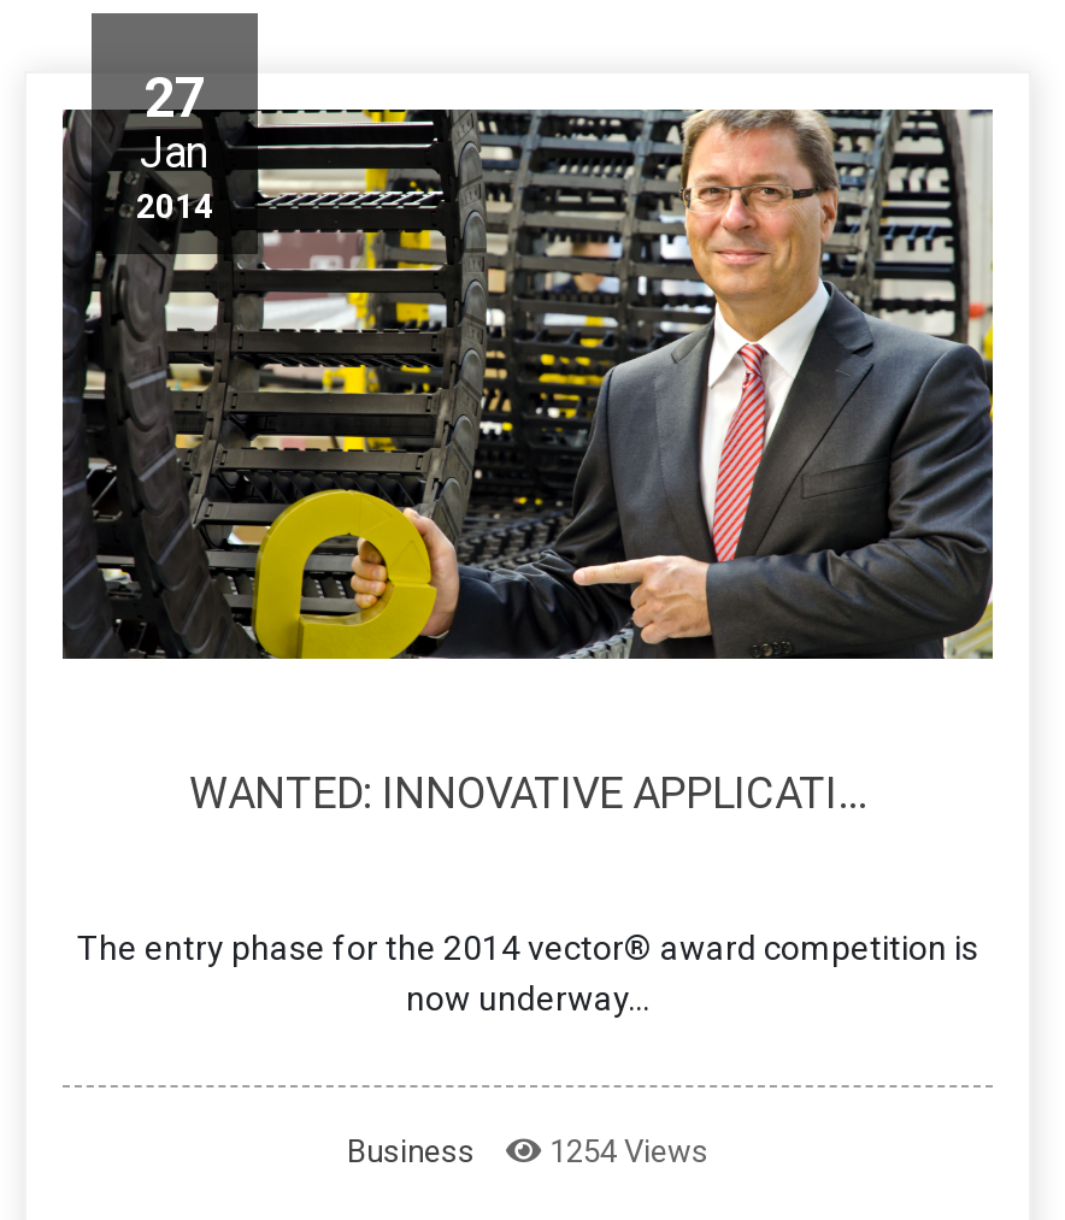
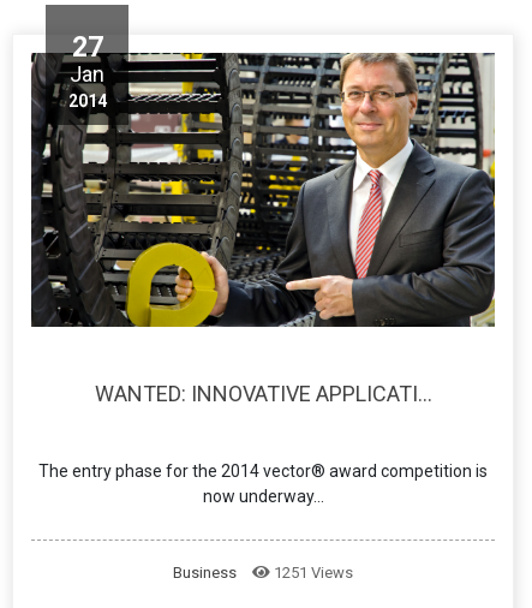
- Business 1254 Views
+ Business 1251 Views
